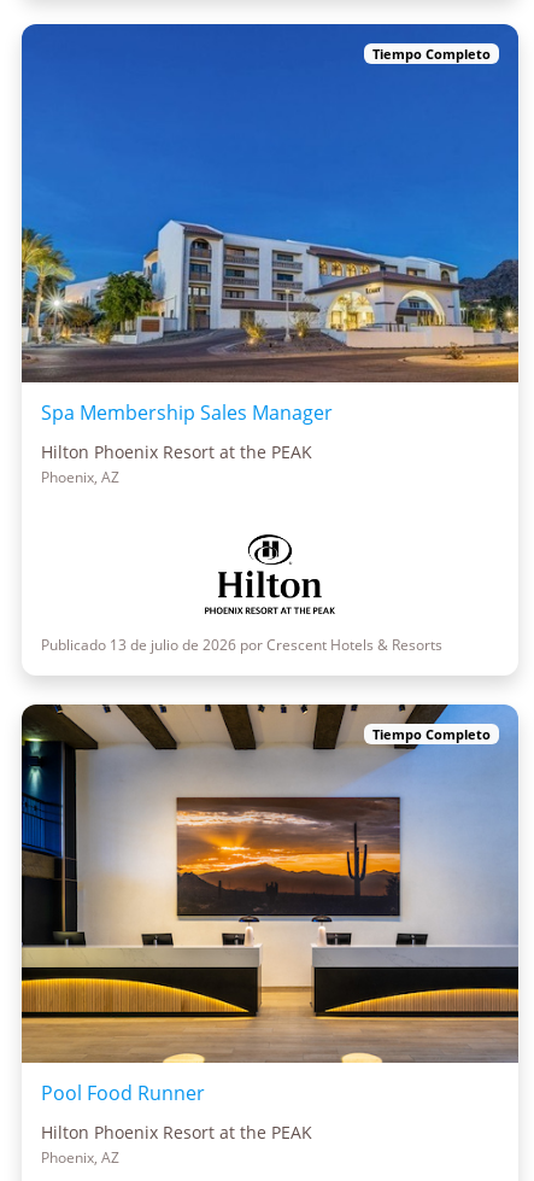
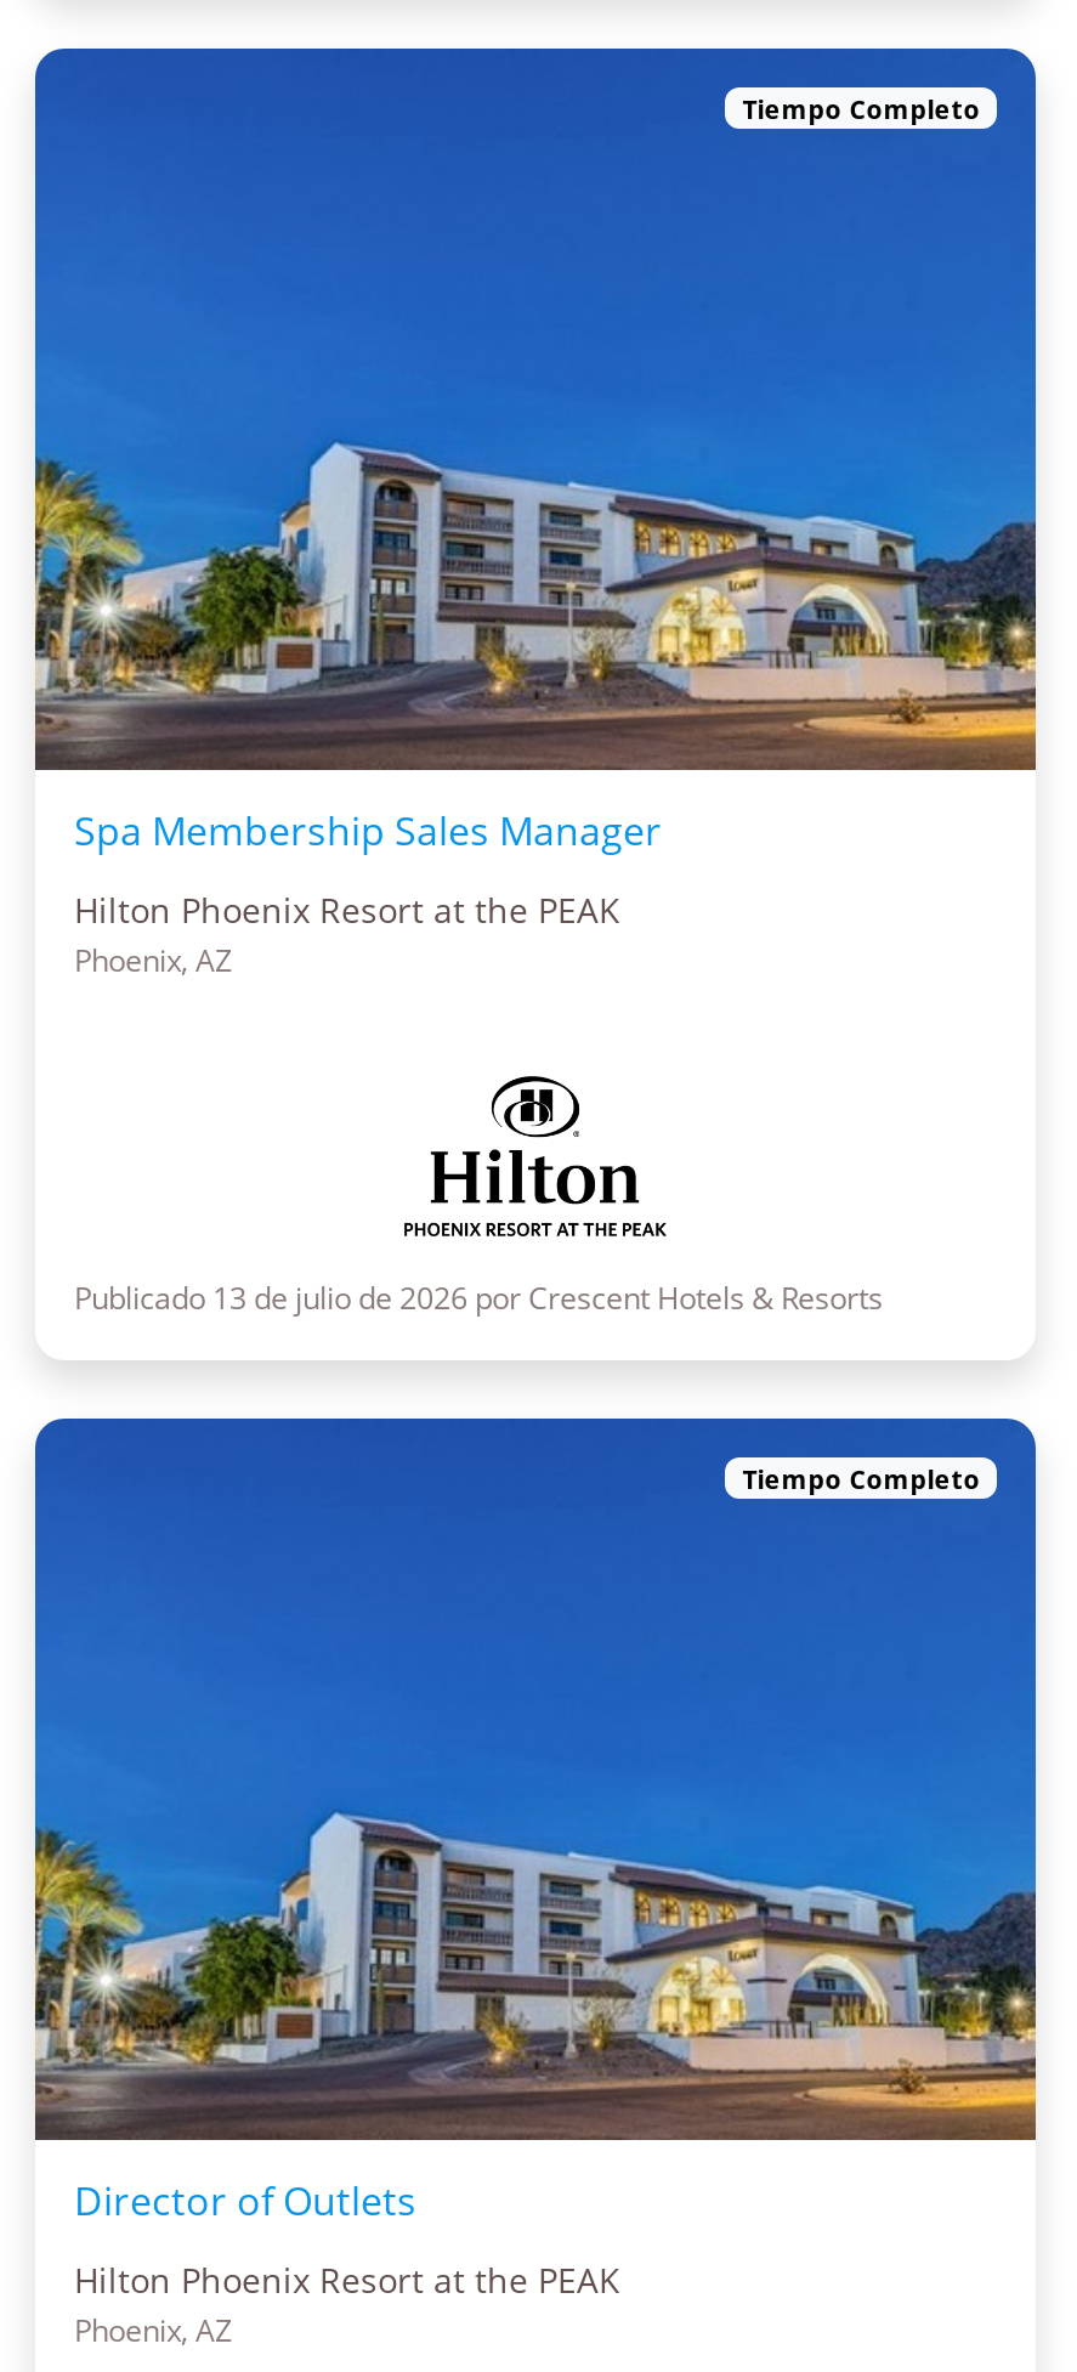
- [image]
- Pool Food Runner
+ [image]
+ Director of Outlets
